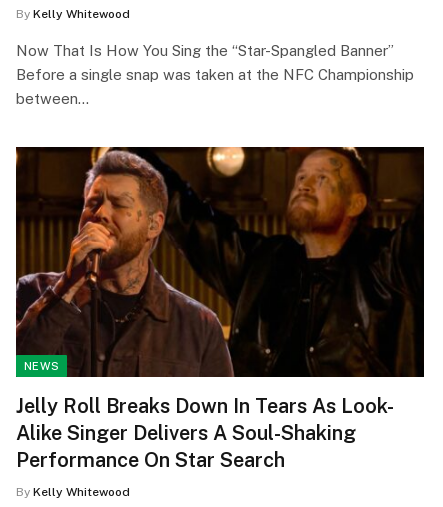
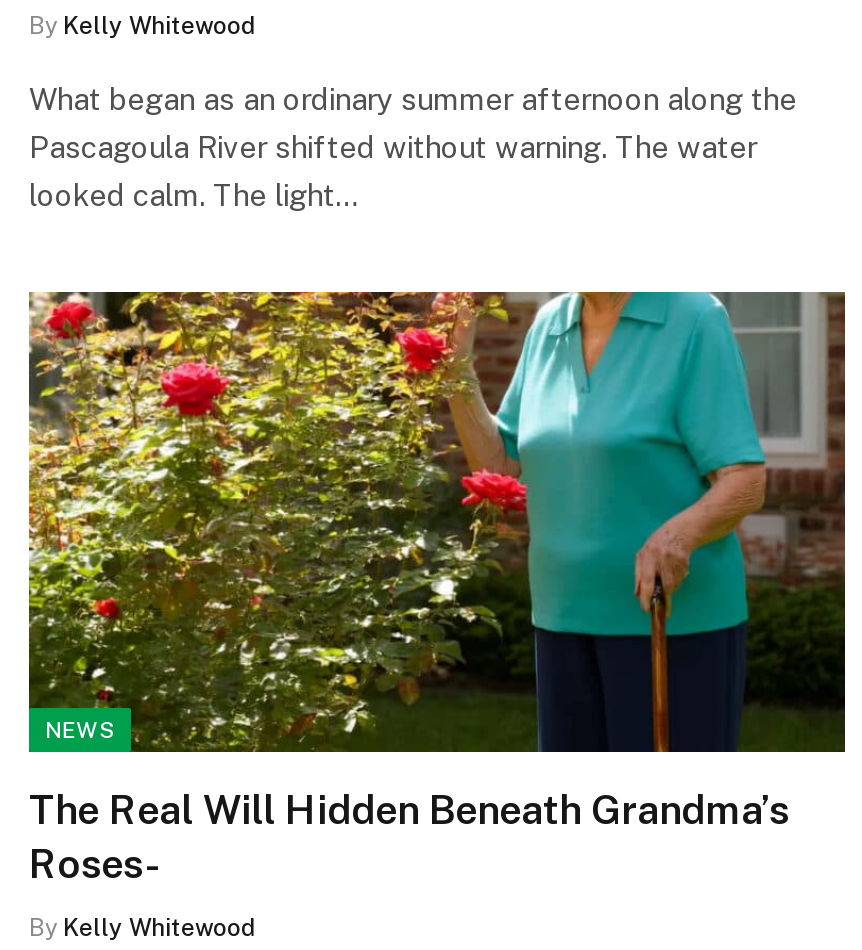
- Now That Is How You Sing the “Star-Spangled Banner”
- Before a single snap was taken at the NFC Championship
- between…
+ What began as an ordinary summer afternoon along the
+ Pascagoula River shifted without warning. The water
+ looked calm. The light…

- [image]
- Jelly Roll Breaks Down In Tears As Look-
- Alike Singer Delivers A Soul-Shaking
- Performance On Star Search
+ [image]
+ The Real Will Hidden Beneath Grandma’s
+ Roses-
